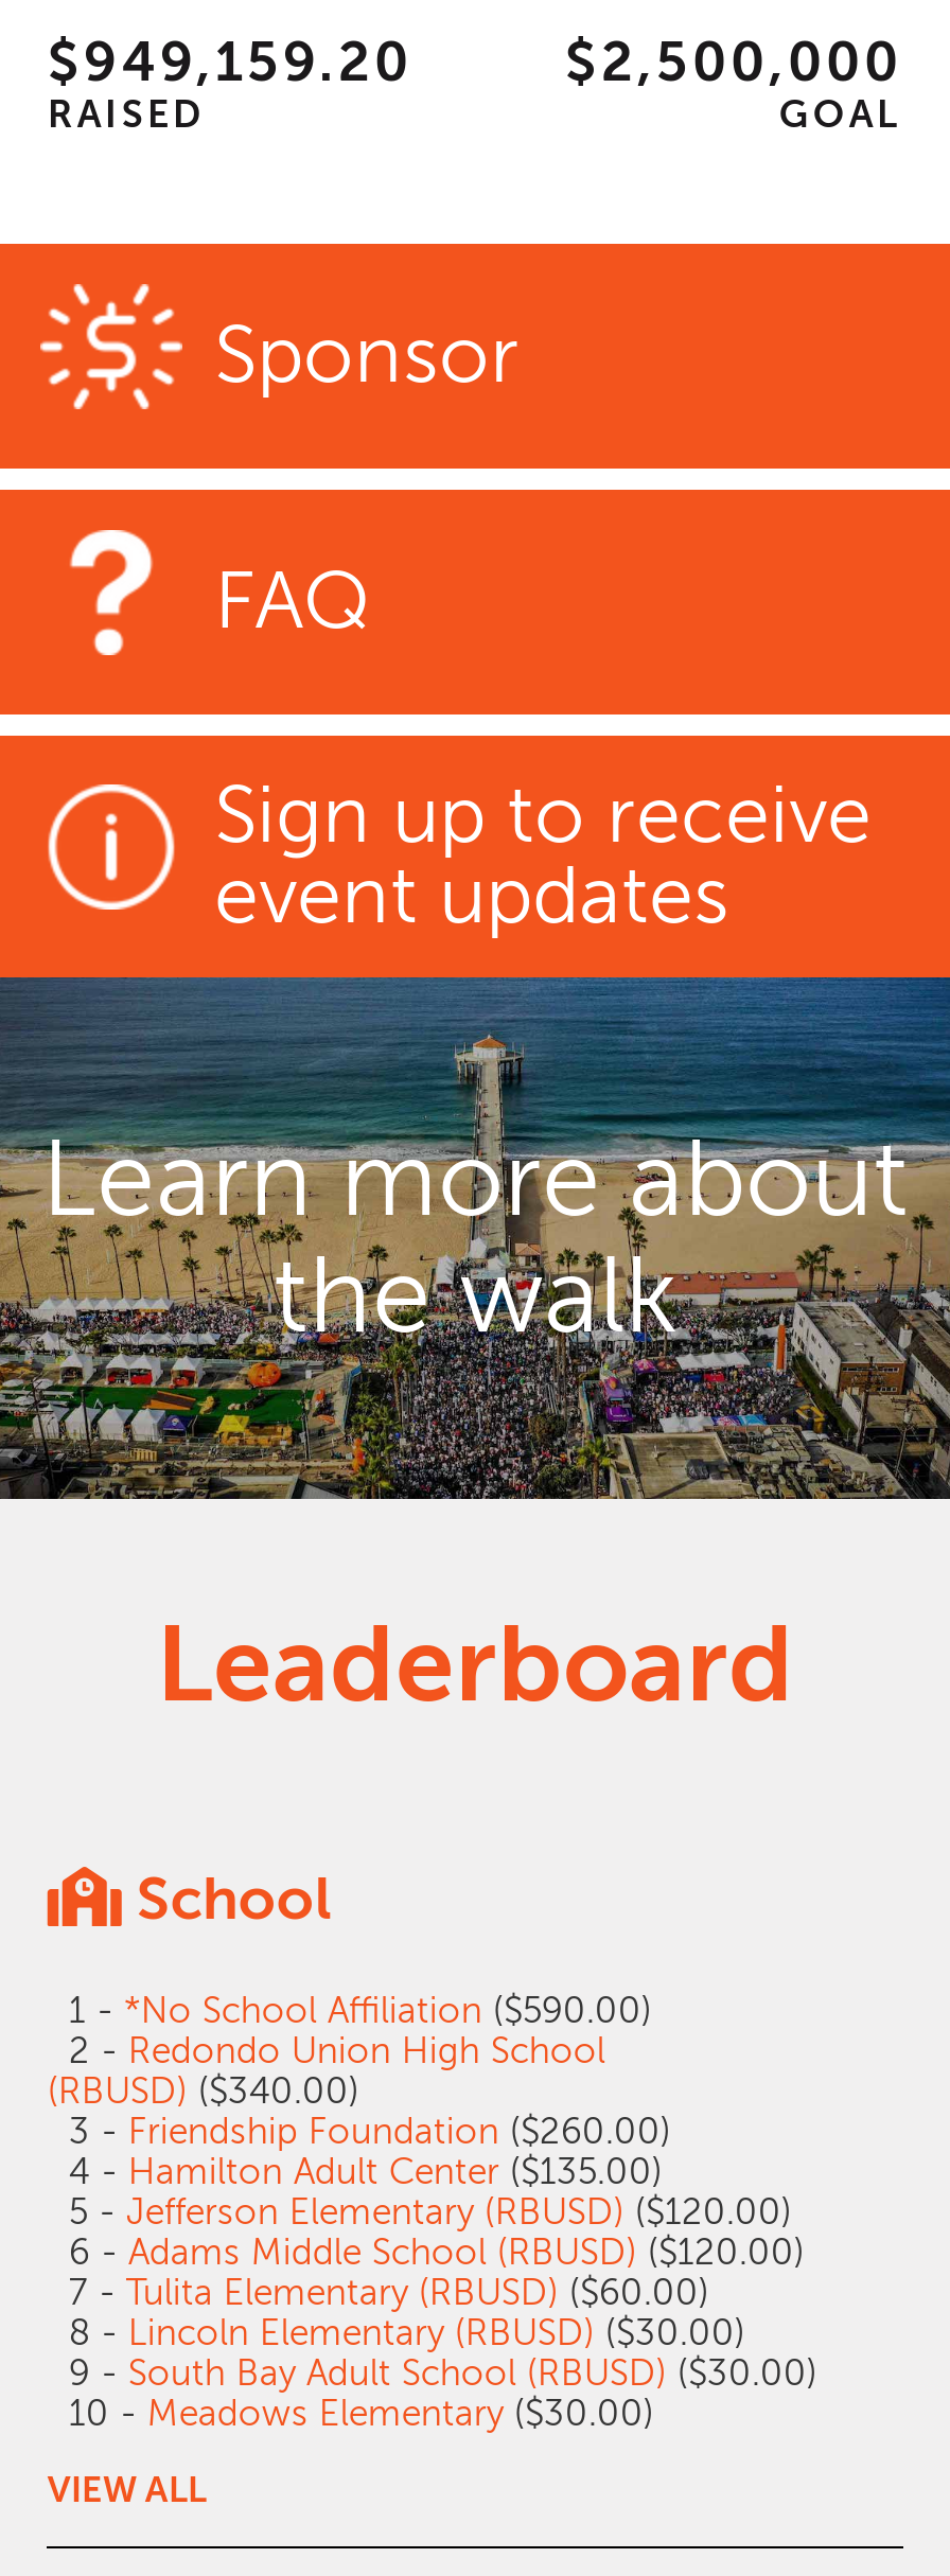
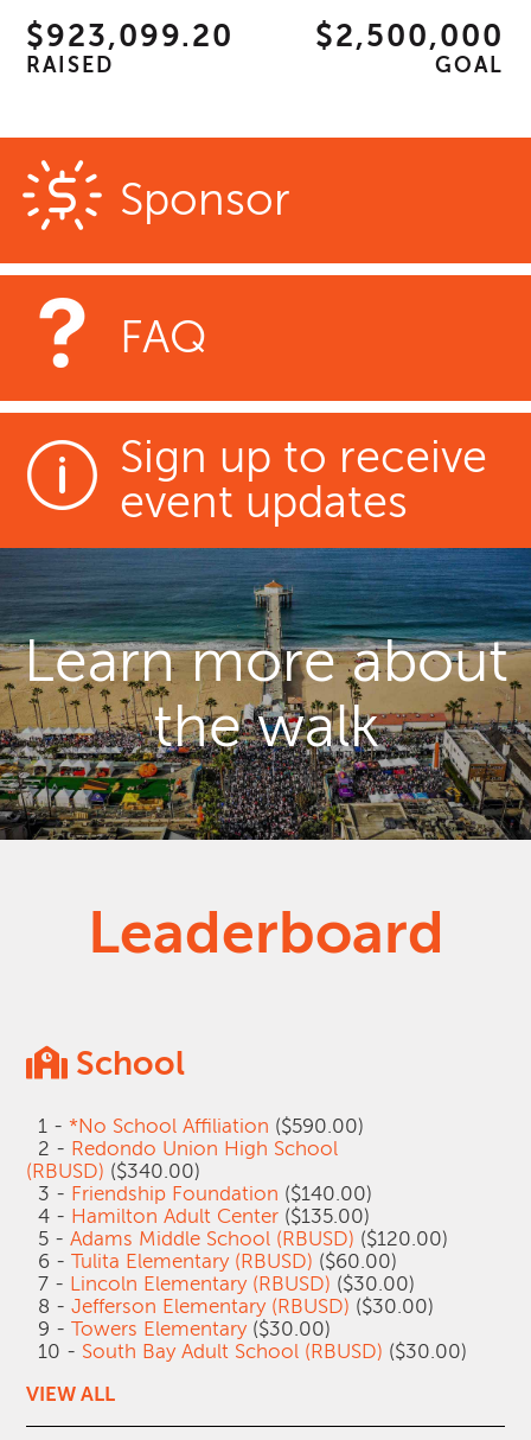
- $949,159.20
+ $923,099.20

- 3 - Friendship Foundation ($260.00)
+ 3 - Friendship Foundation ($140.00)

- 5 - Jefferson Elementary (RBUSD) ($120.00)
- 6 - Adams Middle School (RBUSD) ($120.00)
- 7 - Tulita Elementary (RBUSD) ($60.00)
- 8 - Lincoln Elementary (RBUSD) ($30.00)
- 9 - South Bay Adult School (RBUSD) ($30.00)
- 10 - Meadows Elementary ($30.00)
+ 5 - Adams Middle School (RBUSD) ($120.00)
+ 6 - Tulita Elementary (RBUSD) ($60.00)
+ 7 - Lincoln Elementary (RBUSD) ($30.00)
+ 8 - Jefferson Elementary (RBUSD) ($30.00)
+ 9 - Towers Elementary ($30.00)
+ 10 - South Bay Adult School (RBUSD) ($30.00)
